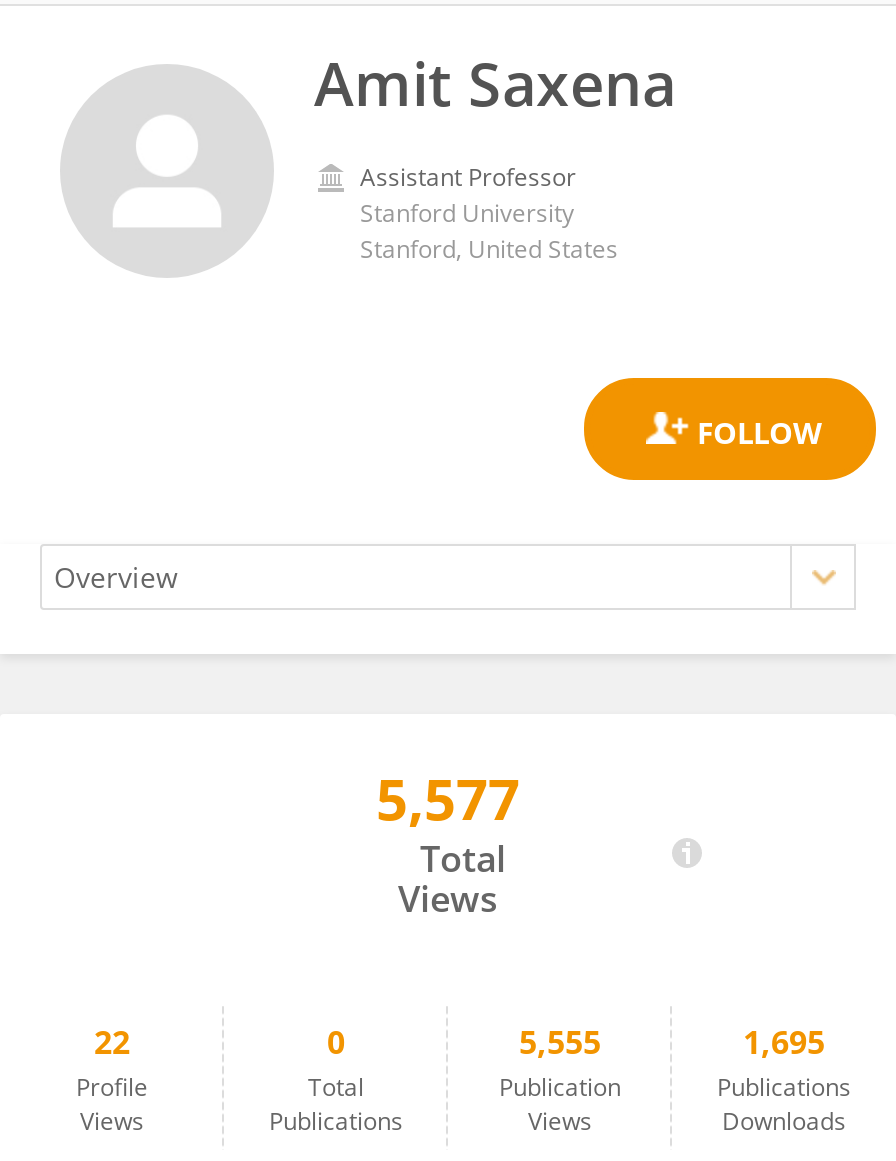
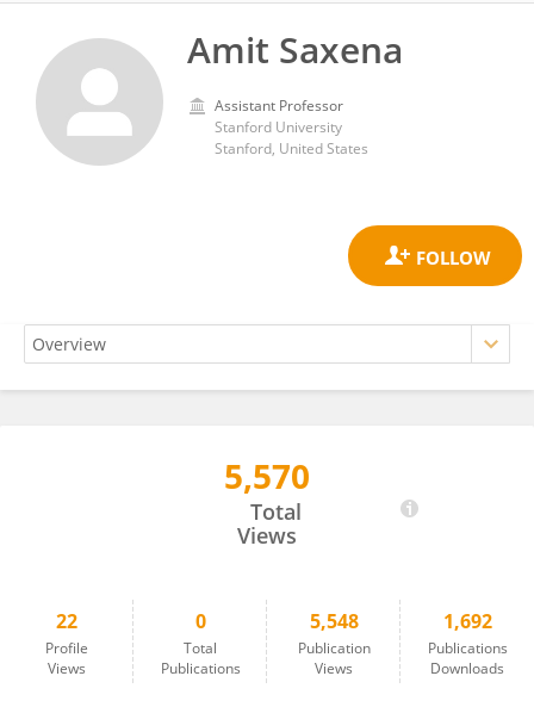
- 5,577
+ 5,570

- 5,555
+ 5,548

- 1,695
+ 1,692
